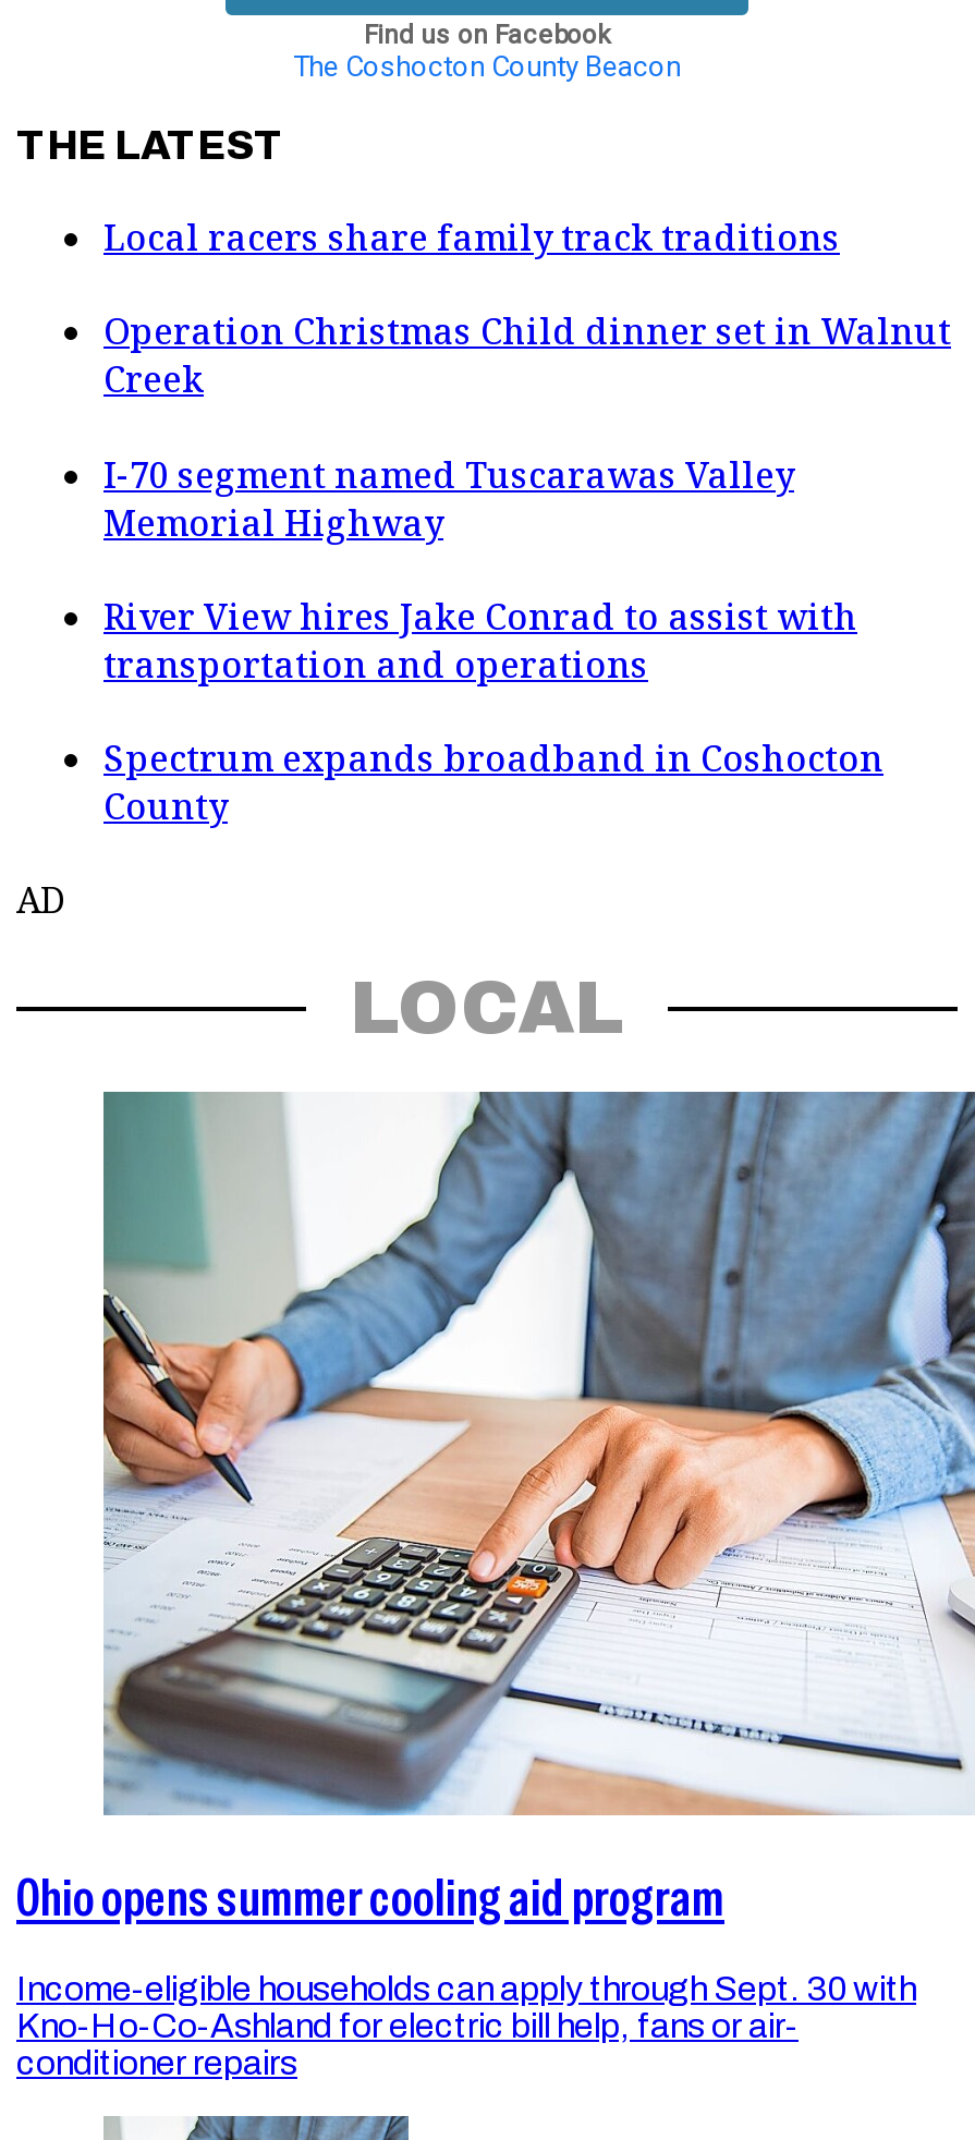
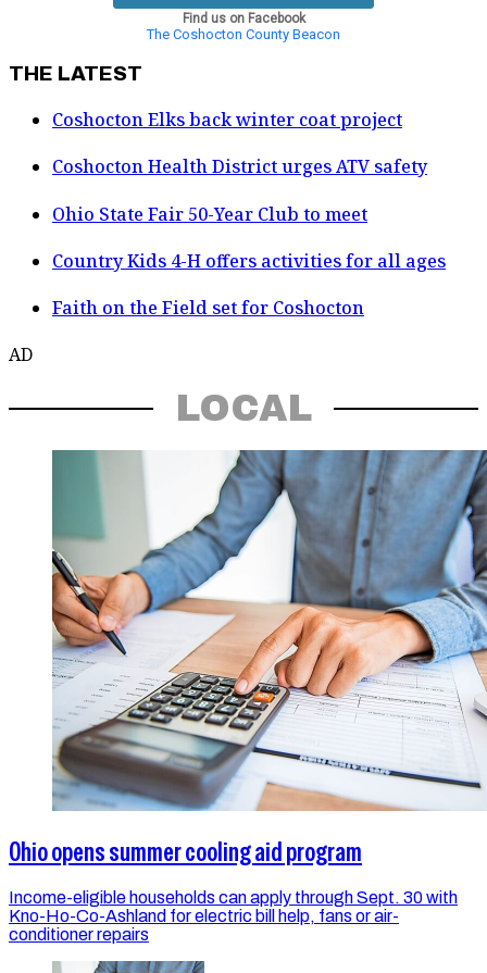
- Local racers share family track traditions
+ Coshocton Elks back winter coat project

- Operation Christmas Child dinner set in Walnut
- Creek
+ Coshocton Health District urges ATV safety

- I-70 segment named Tuscarawas Valley
- Memorial Highway
+ Ohio State Fair 50-Year Club to meet

- River View hires Jake Conrad to assist with
- transportation and operations
+ Country Kids 4-H offers activities for all ages

- Spectrum expands broadband in Coshocton
- County
+ Faith on the Field set for Coshocton
